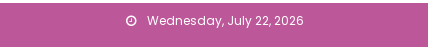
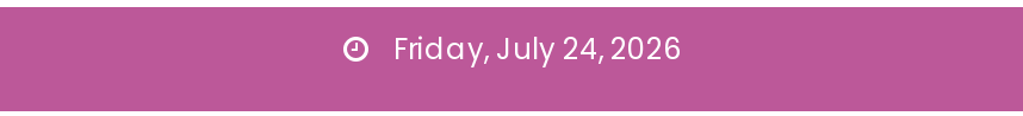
- Wednesday, July 22, 2026
+ Friday, July 24, 2026
